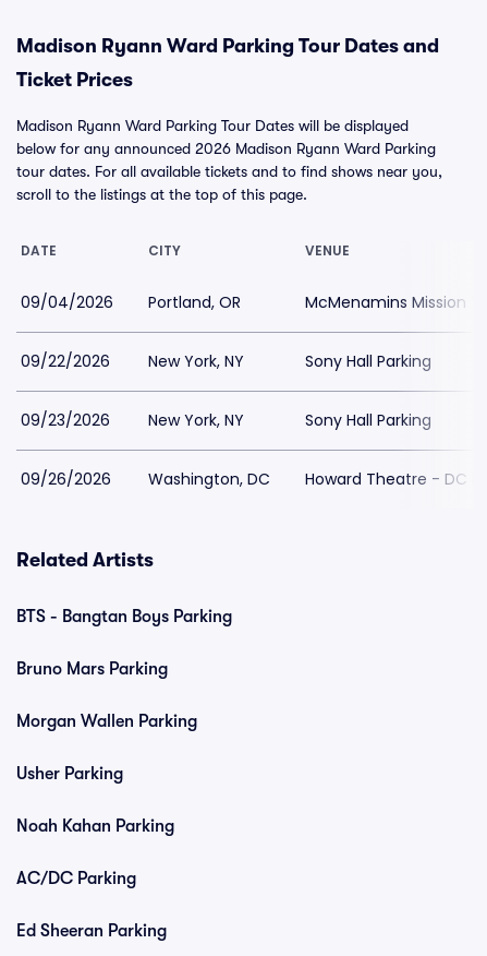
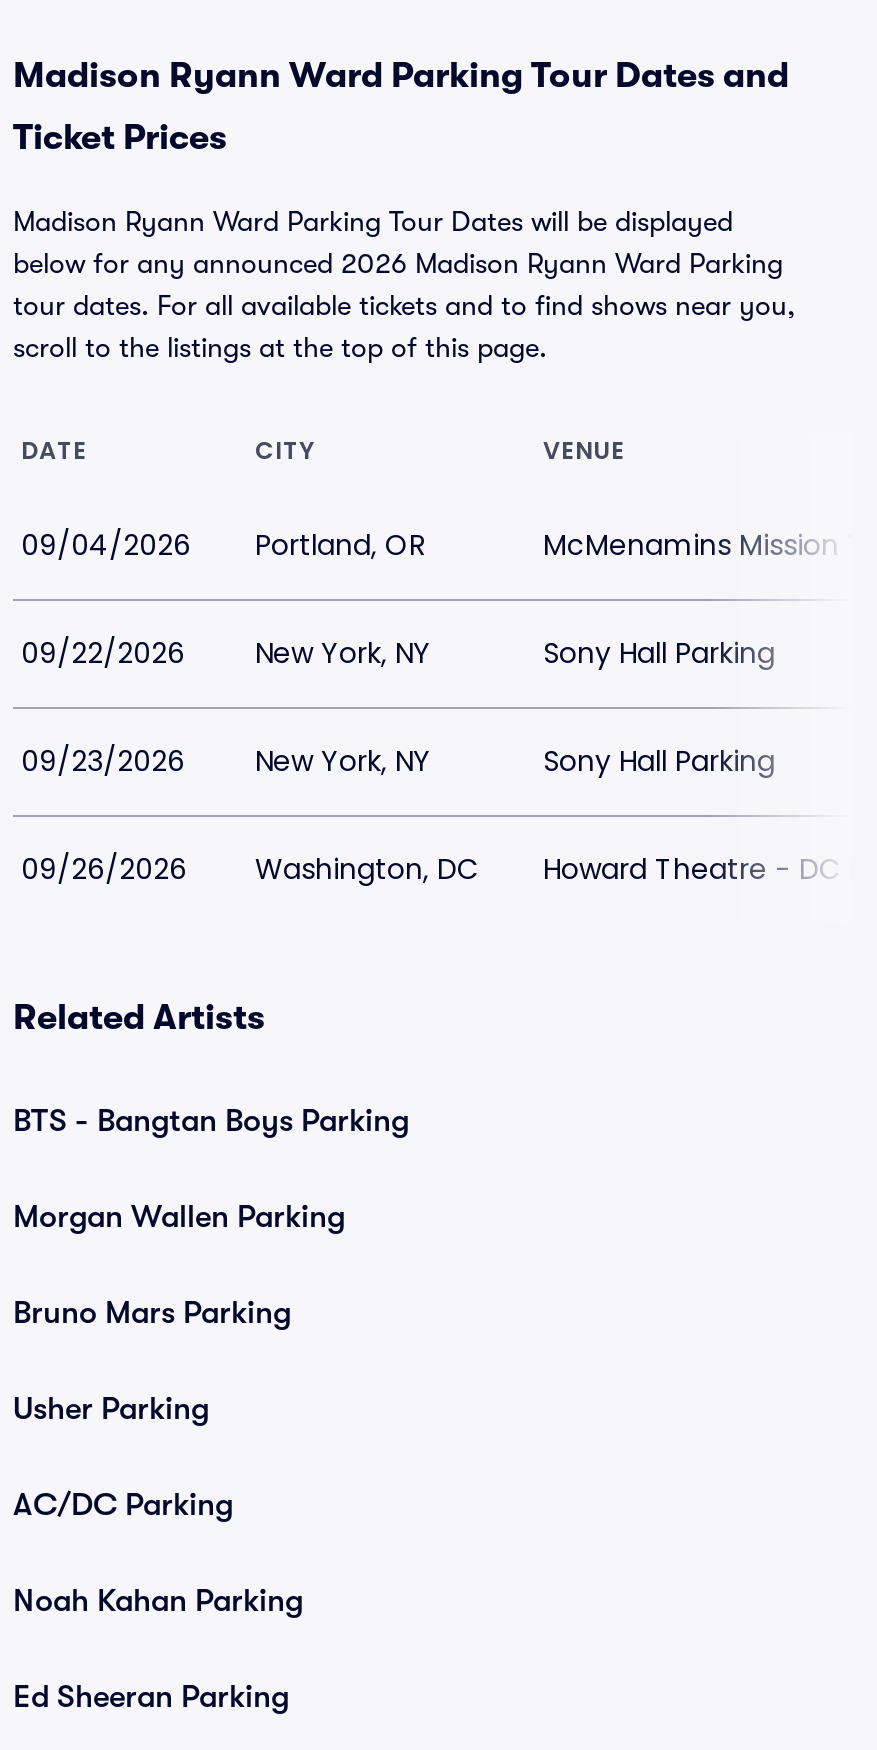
moved down: Bruno Mars Parking

moved up: Morgan Wallen Parking

moved down: Noah Kahan Parking

moved up: AC/DC Parking
